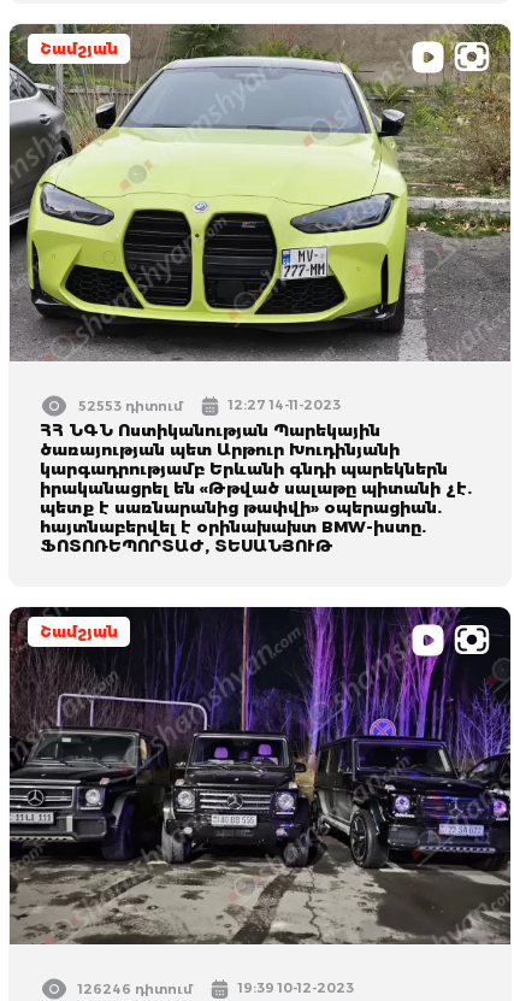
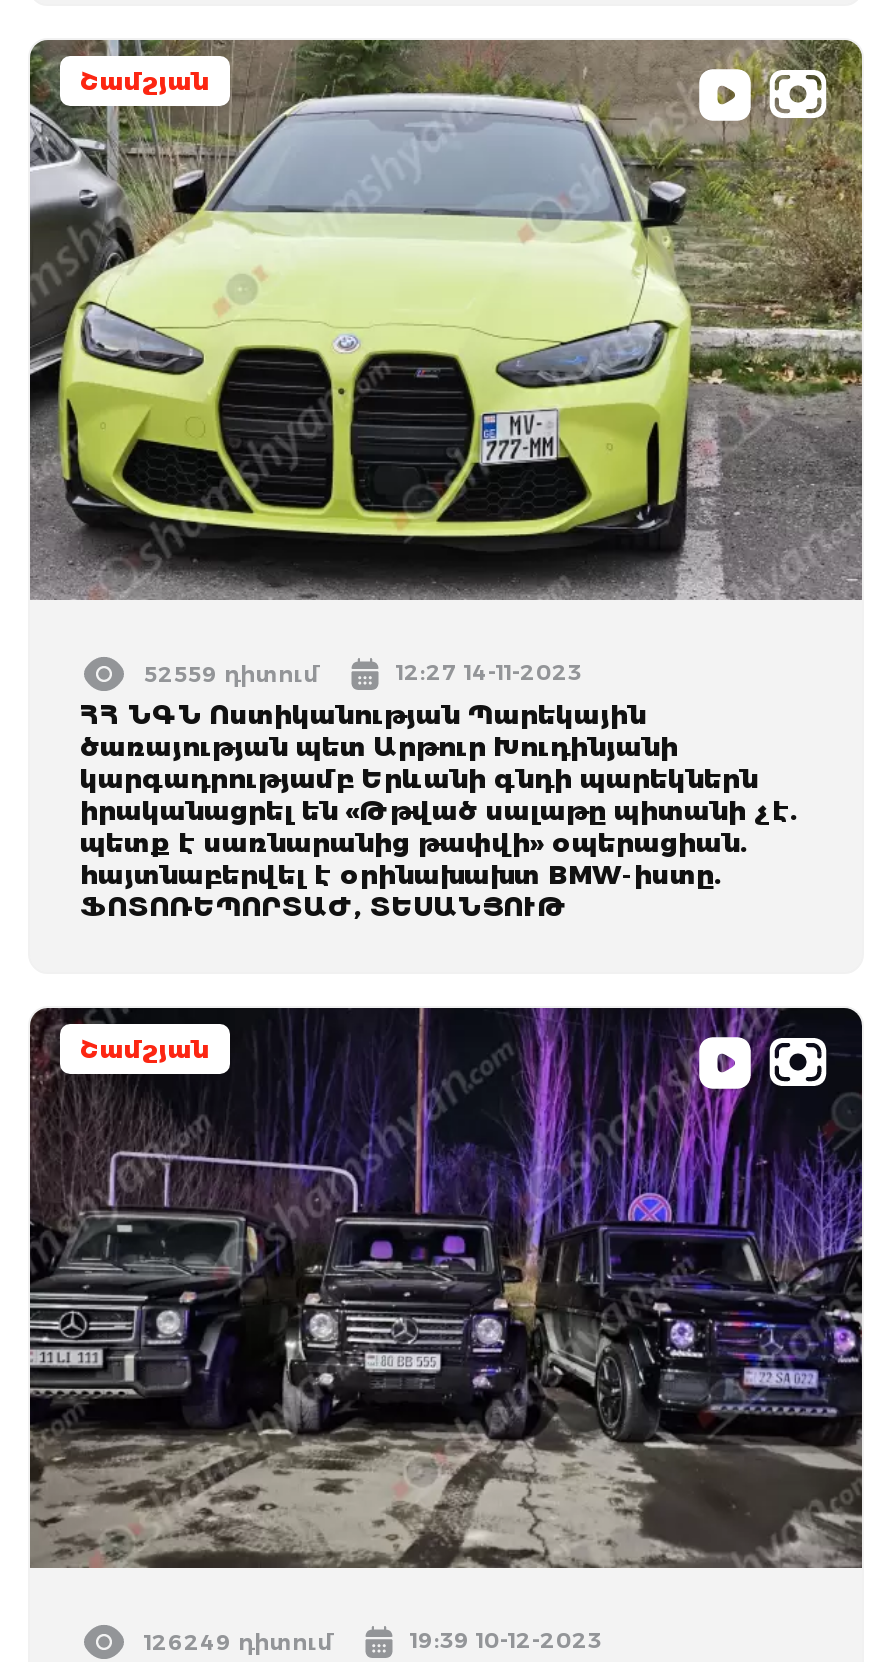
- 52553 դիտում
+ 52559 դիտում

- 126246 դիտում
+ 126249 դիտում
